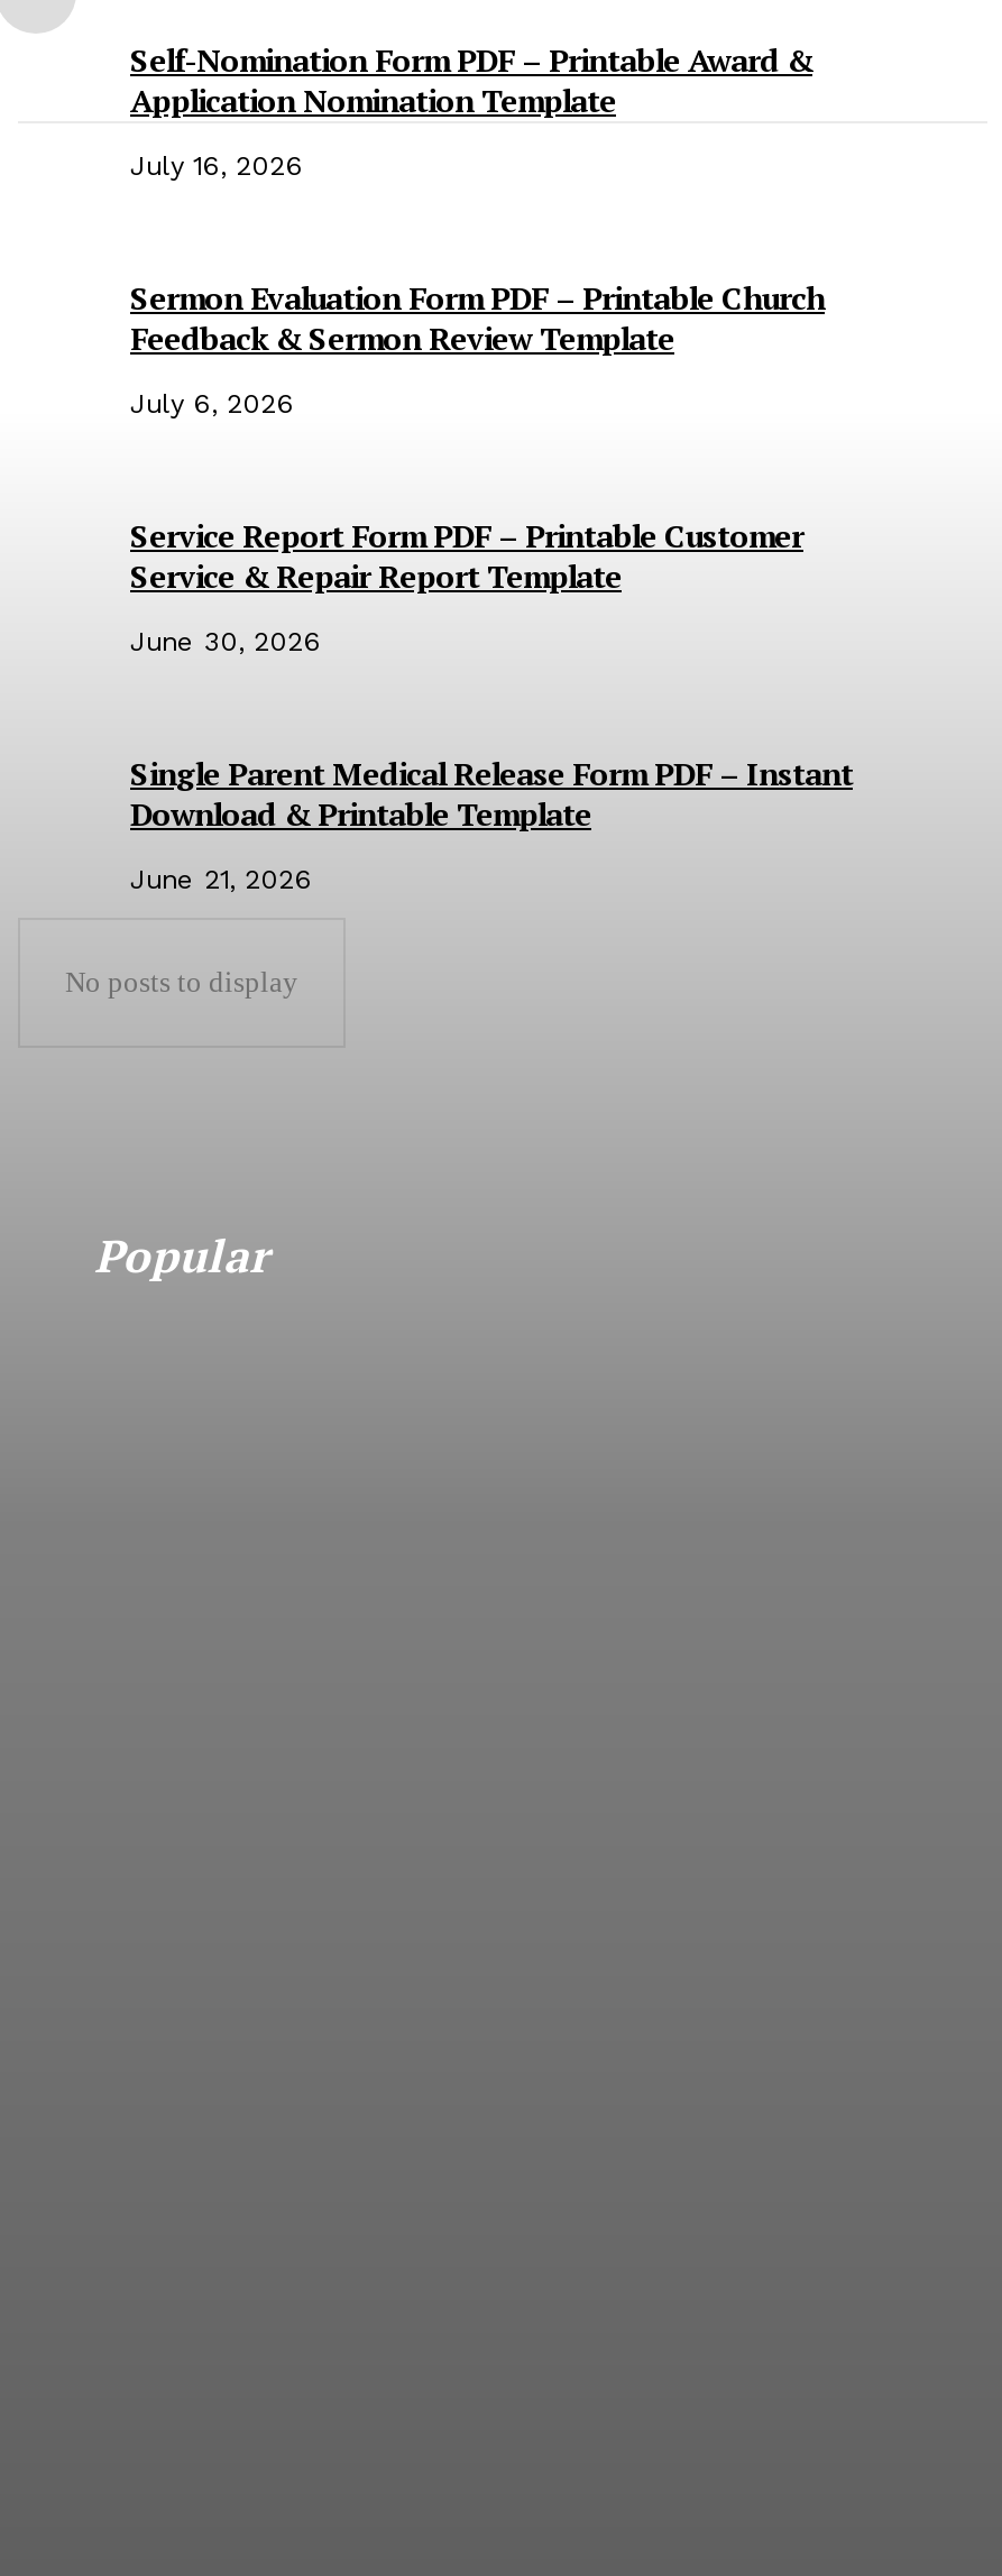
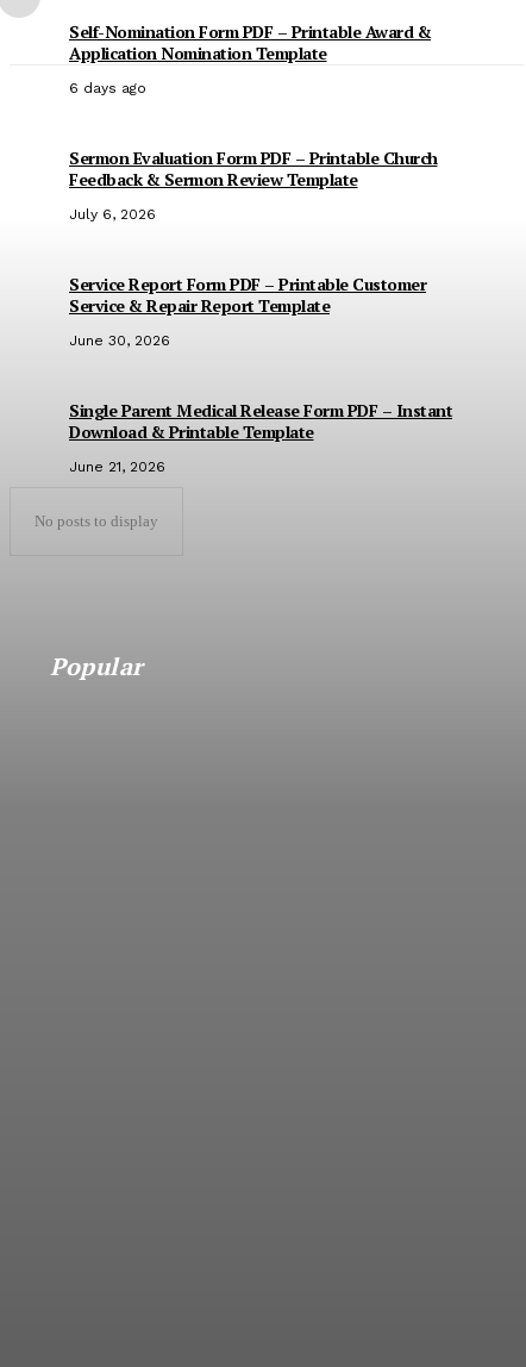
- July 16, 2026
+ 6 days ago
